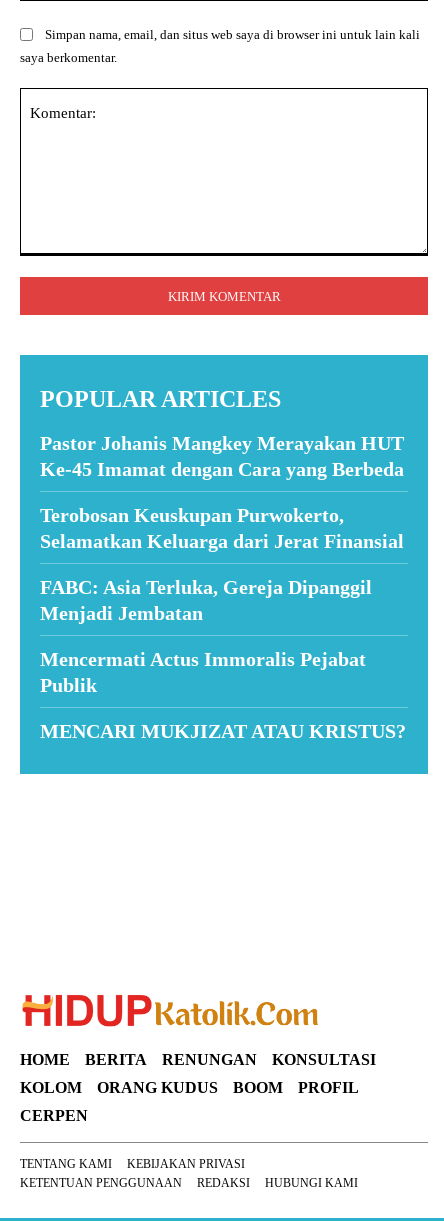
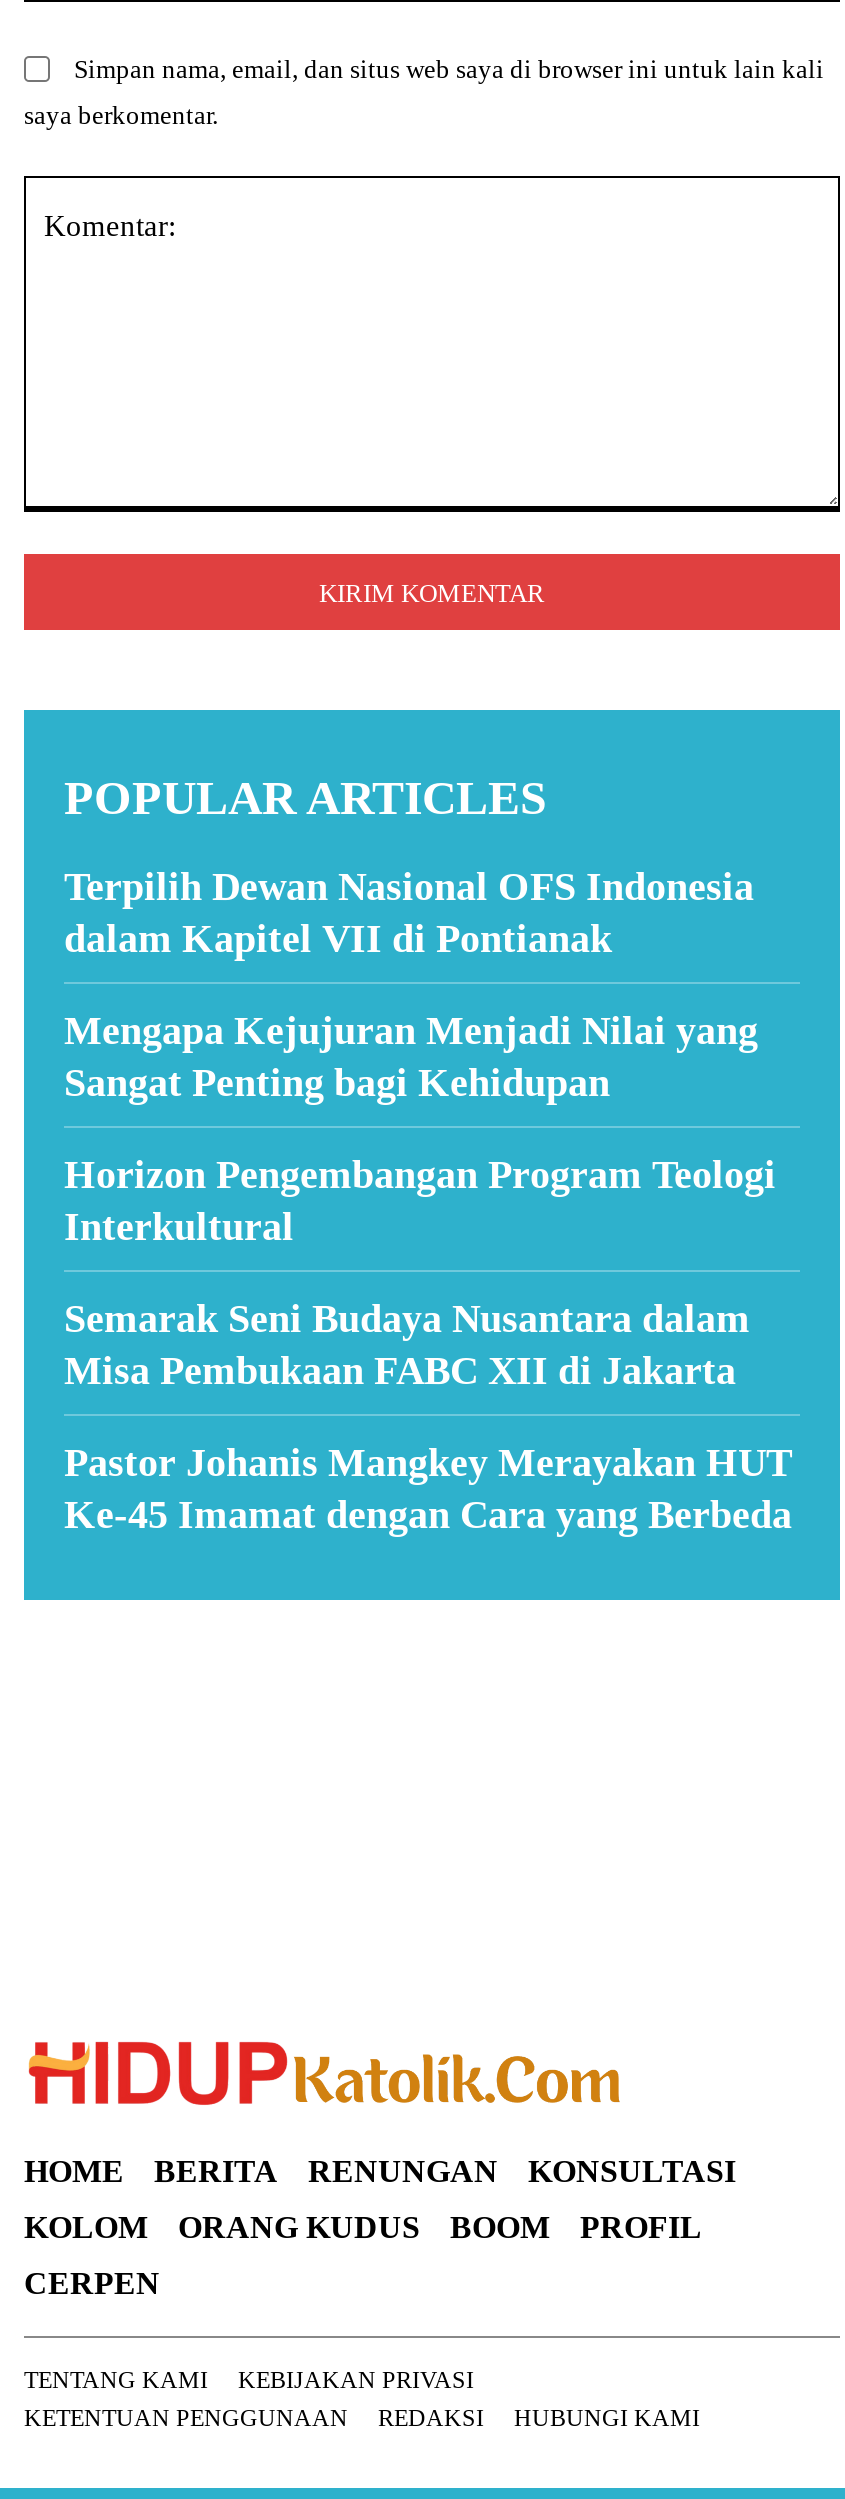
+ Terpilih Dewan Nasional OFS Indonesia
+ dalam Kapitel VII di Pontianak
+ Mengapa Kejujuran Menjadi Nilai yang
+ Sangat Penting bagi Kehidupan
+ Horizon Pengembangan Program Teologi
+ Interkultural
+ Semarak Seni Budaya Nusantara dalam
+ Misa Pembukaan FABC XII di Jakarta

moved down: Pastor Johanis Mangkey Merayakan HUT | Ke-45 Imamat dengan Cara yang Berbeda

- Terobosan Keuskupan Purwokerto,
- Selamatkan Keluarga dari Jerat Finansial
- FABC: Asia Terluka, Gereja Dipanggil
- Menjadi Jembatan
- Mencermati Actus Immoralis Pejabat
- Publik
- MENCARI MUKJIZAT ATAU KRISTUS?
